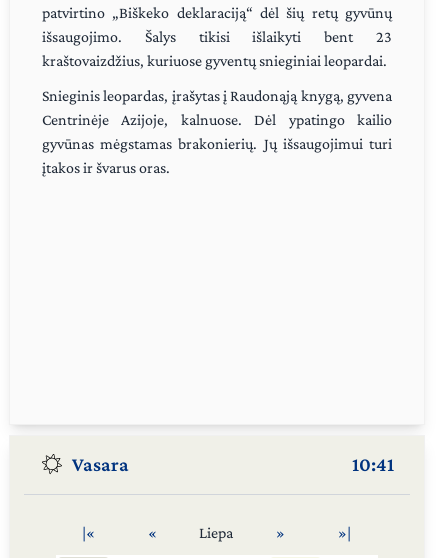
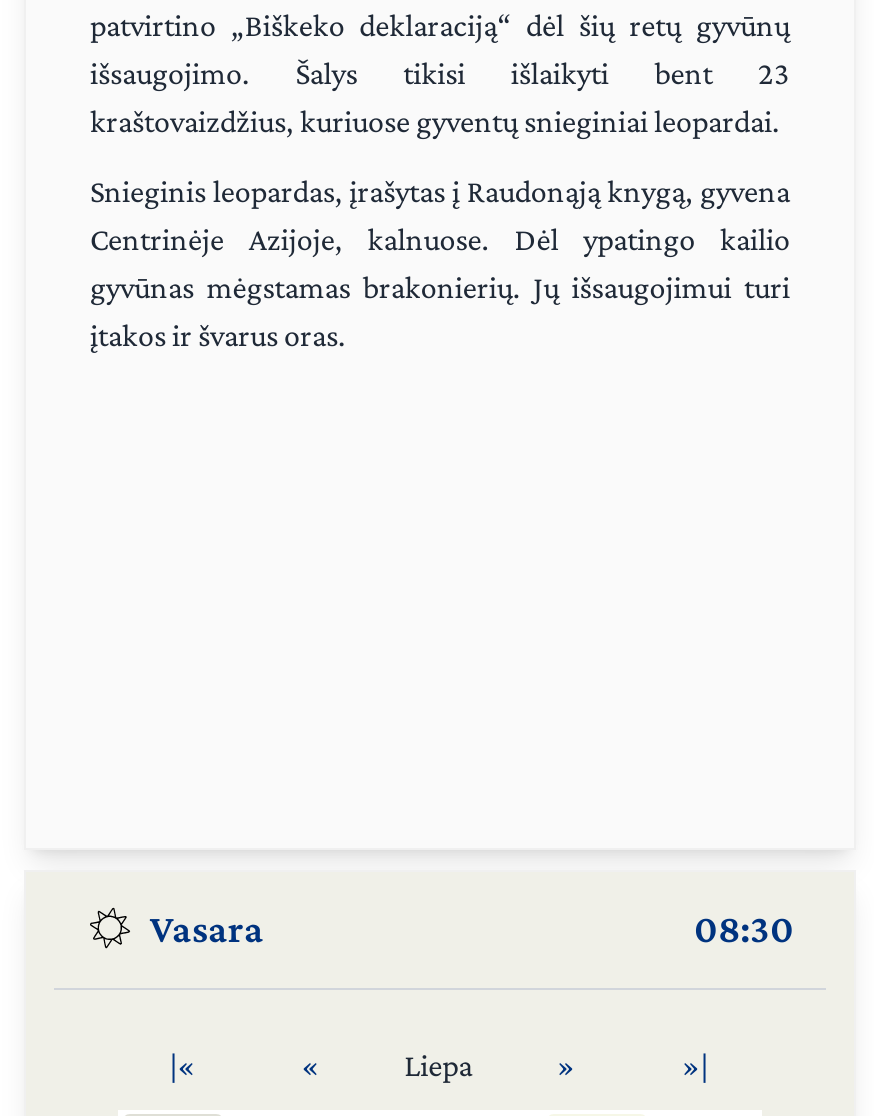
- 10:41
+ 08:30
